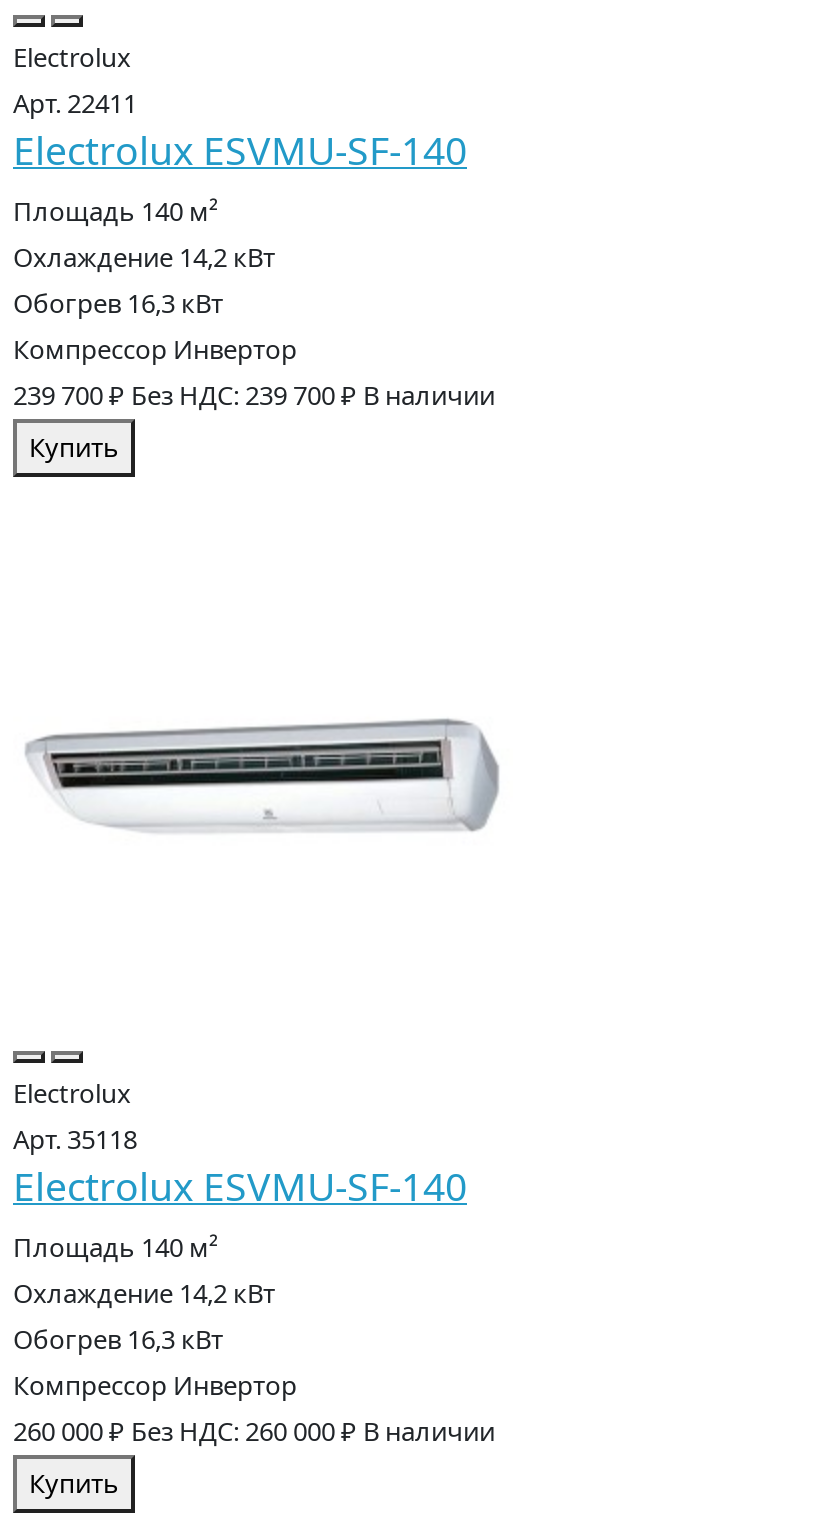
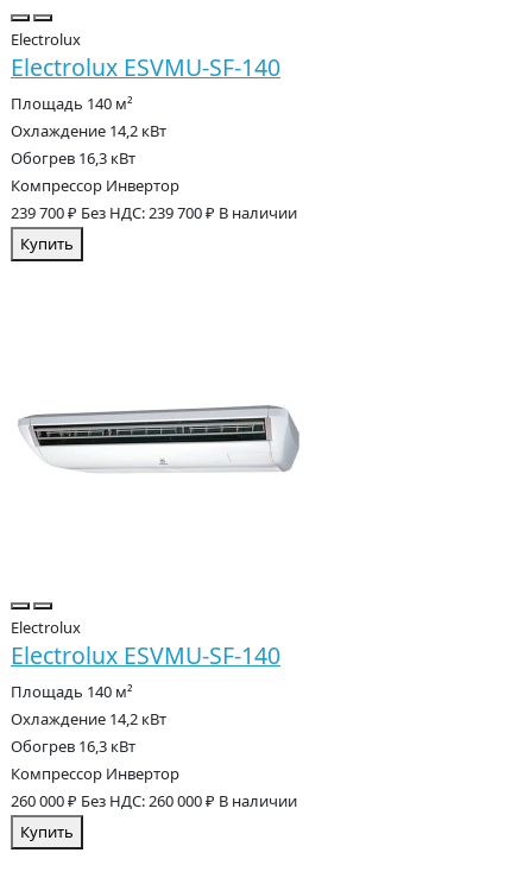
- Арт. 22411

- Арт. 35118
